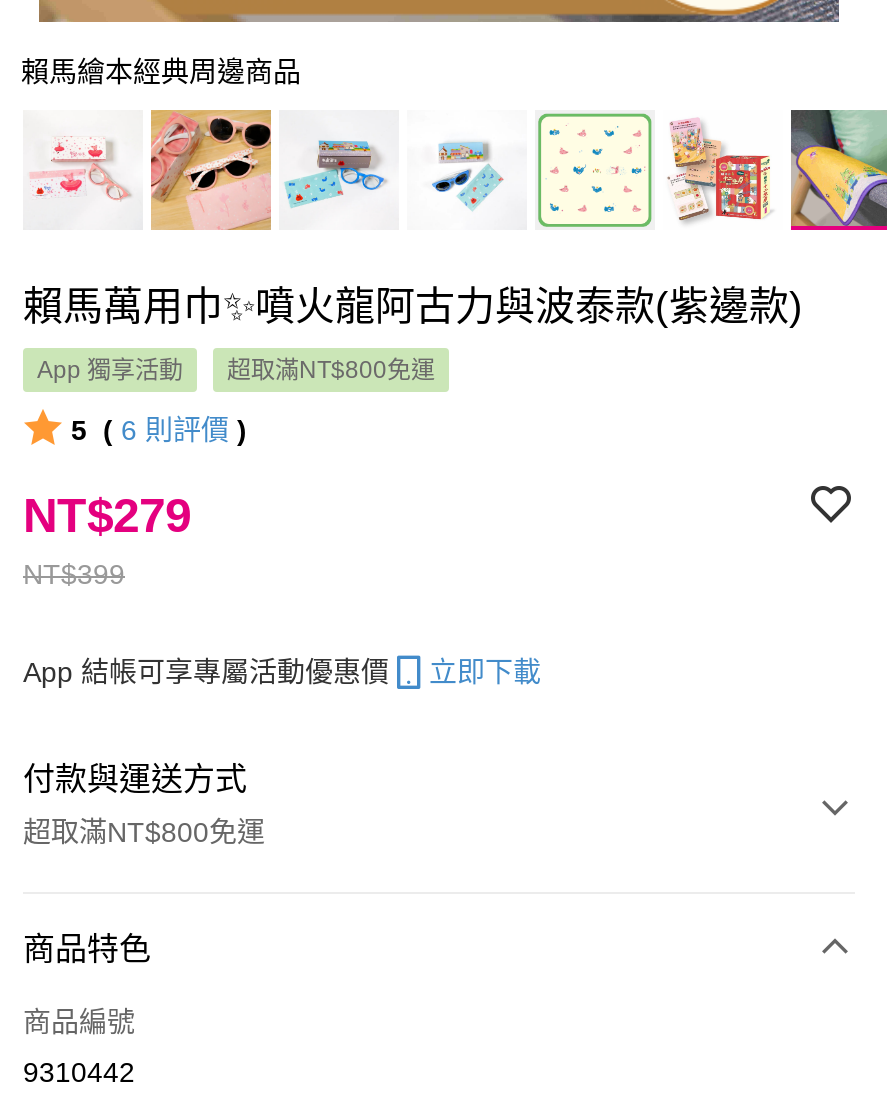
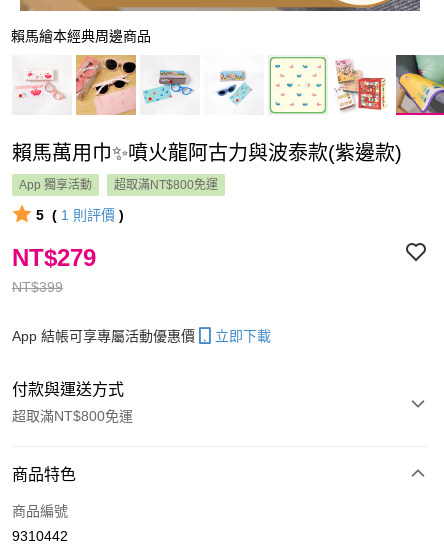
- 5 (6則評價 )
+ 5 (1則評價 )
